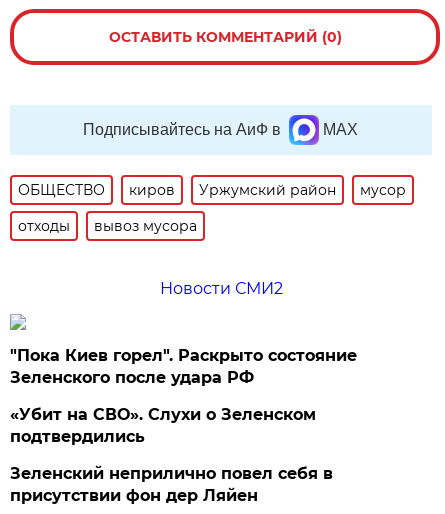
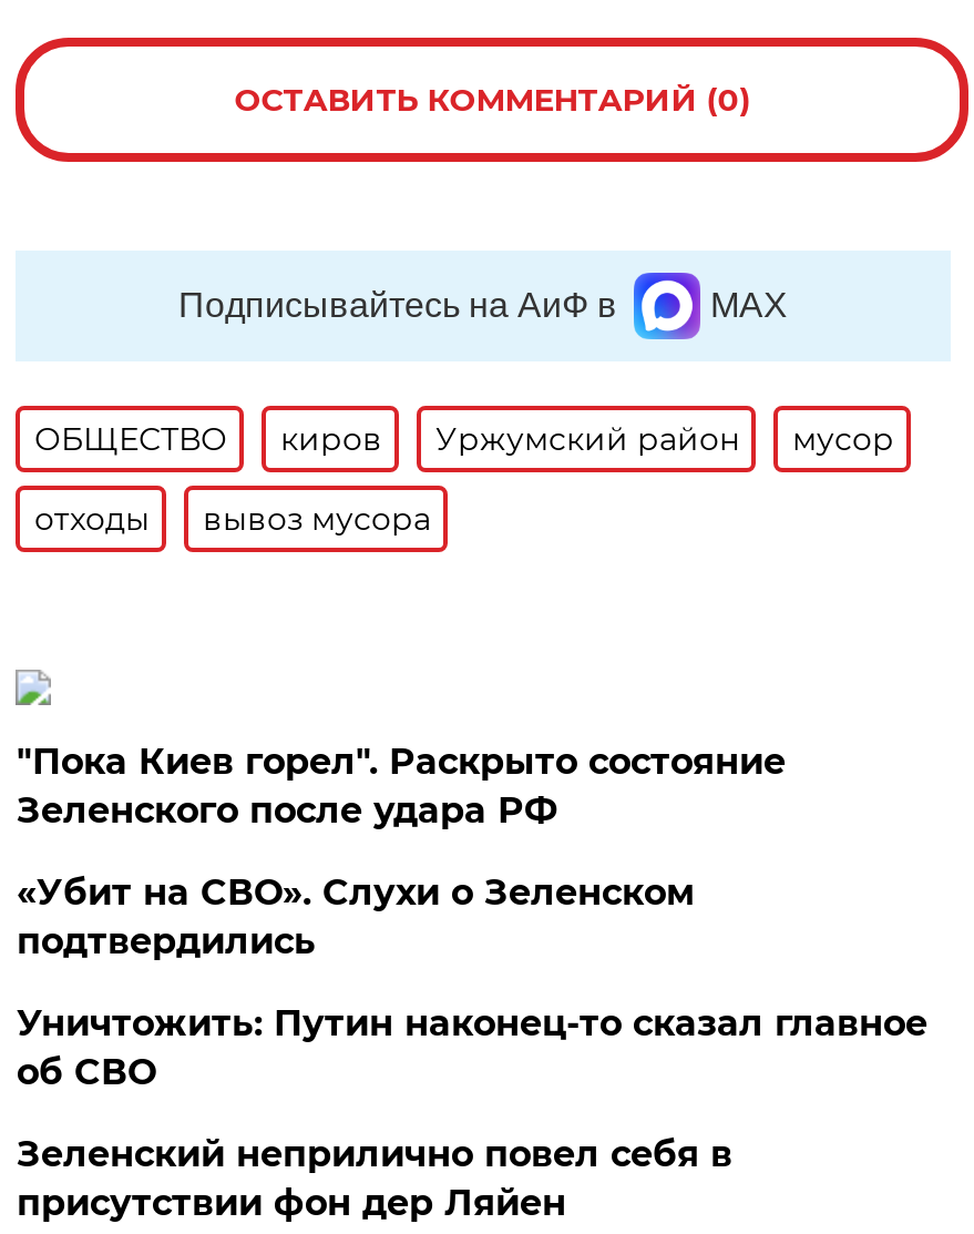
- Новости СМИ2

moved up: "Пока Киев горел". Раскрыто состояние | Зеленского после удара РФ | «Убит на СВО». Слухи о Зеленском | подтвердились

+ Уничтожить: Путин наконец-то сказал главное
+ об СВО
